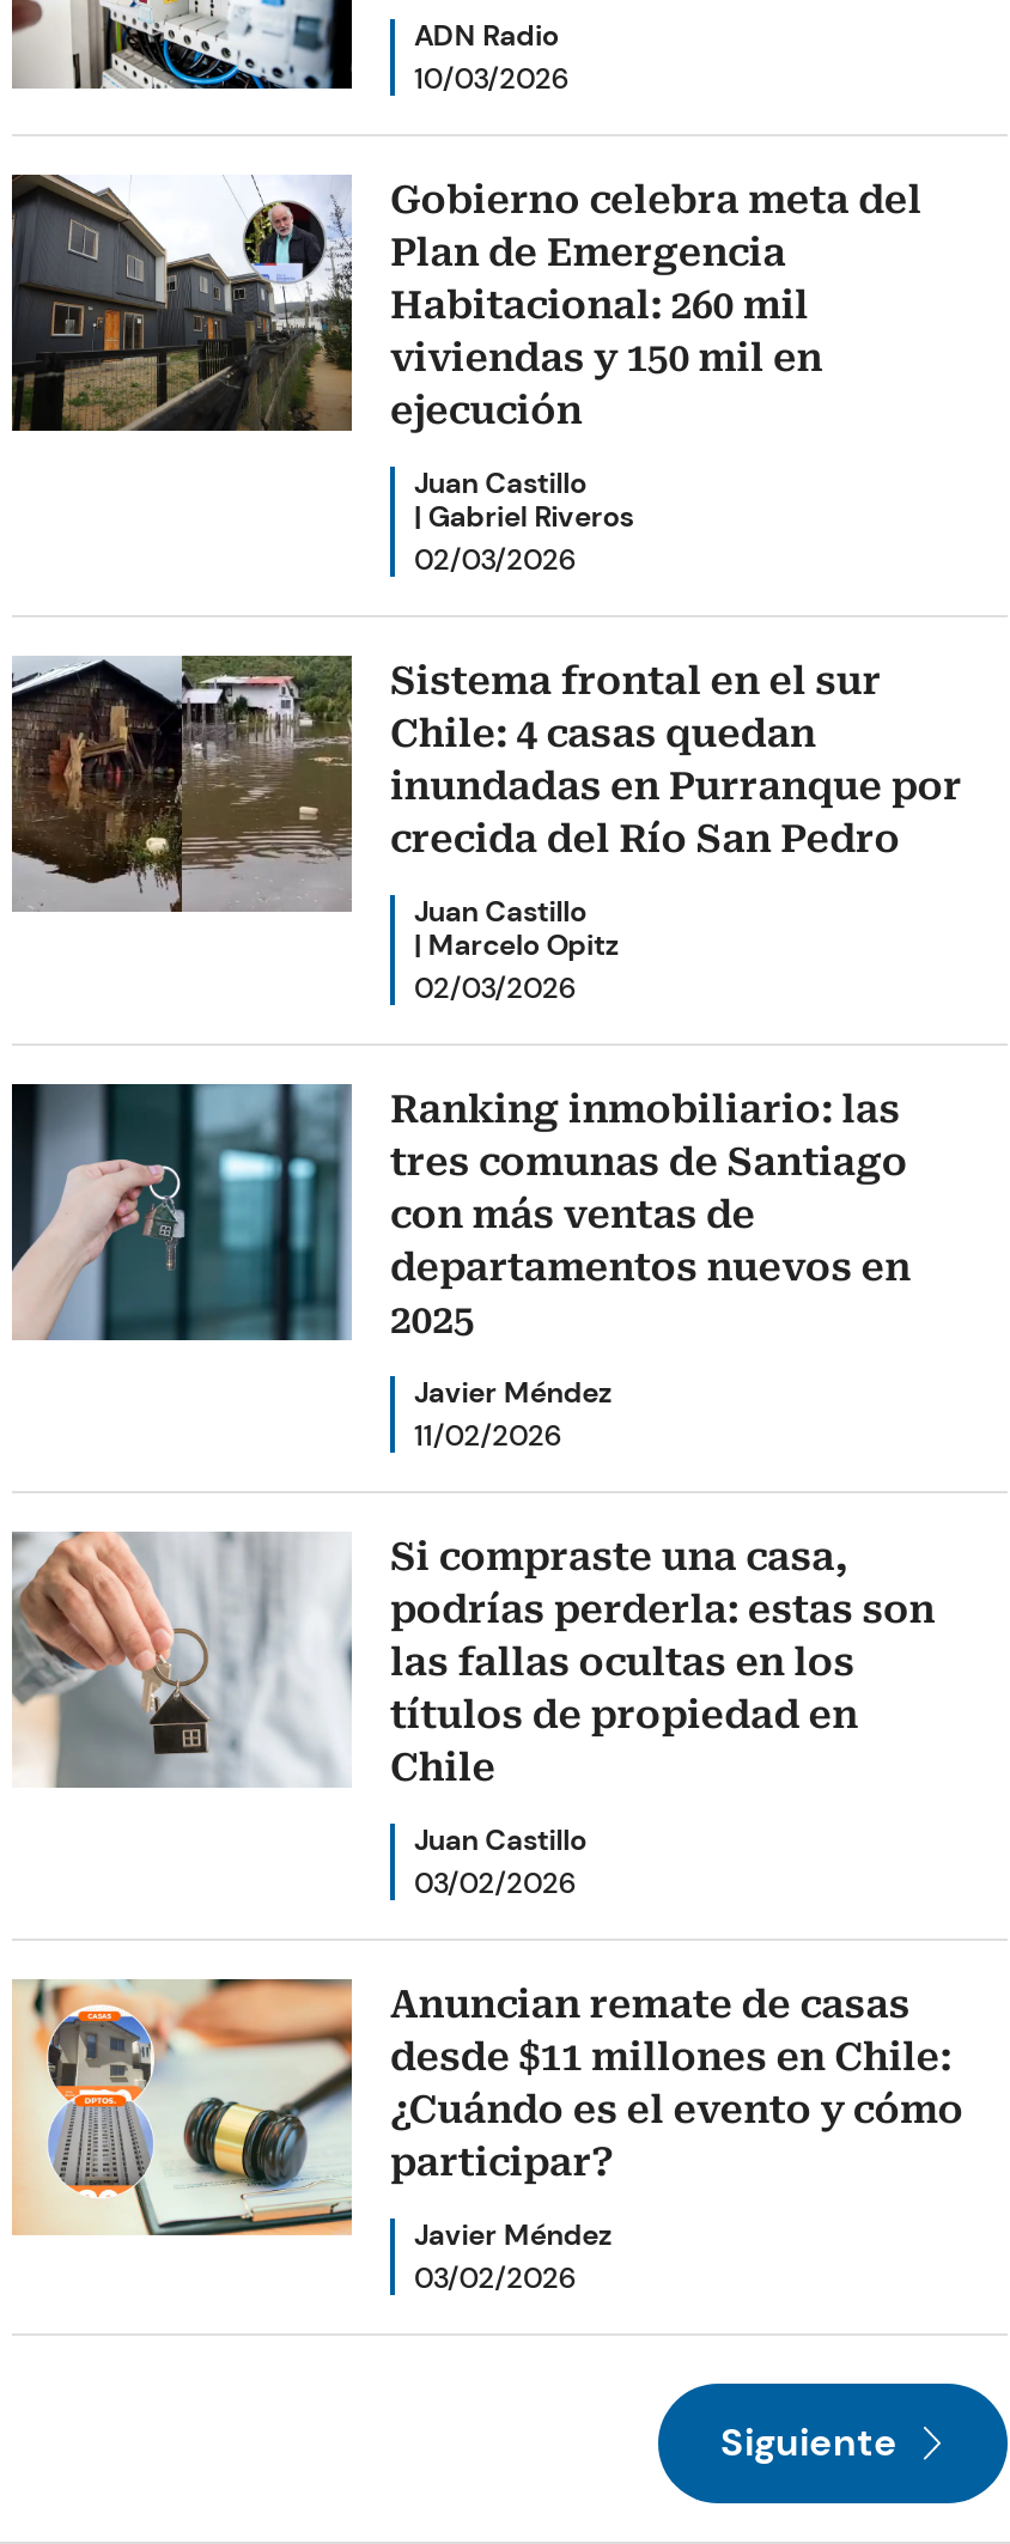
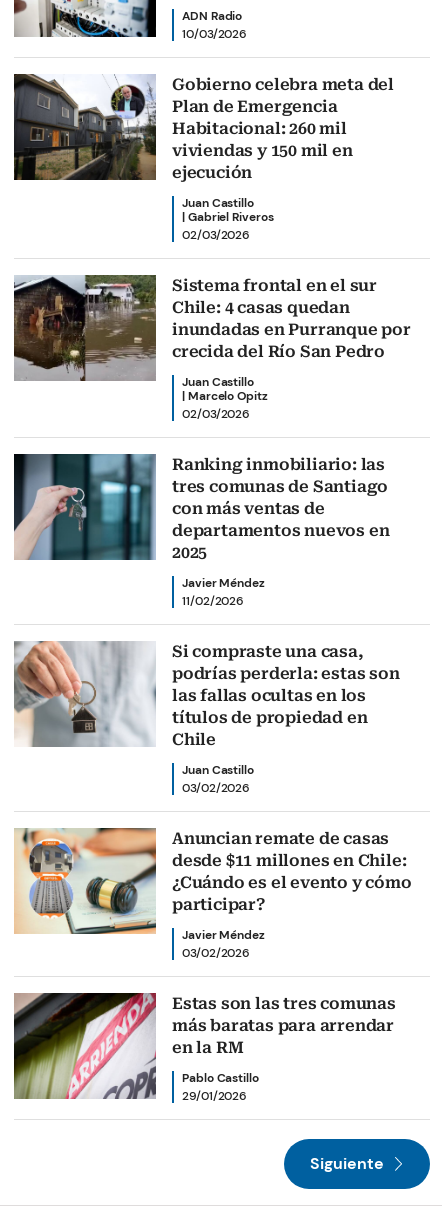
+ [image]
+ Estas son las tres comunas
+ más baratas para arrendar
+ en la RM
+ Pablo Castillo
+ 29/01/2026
